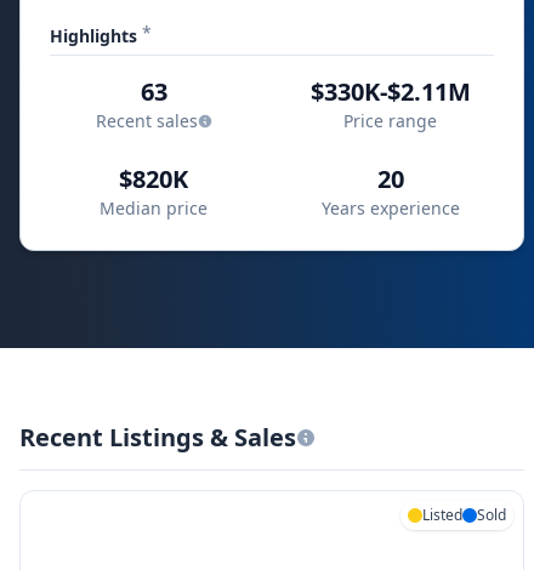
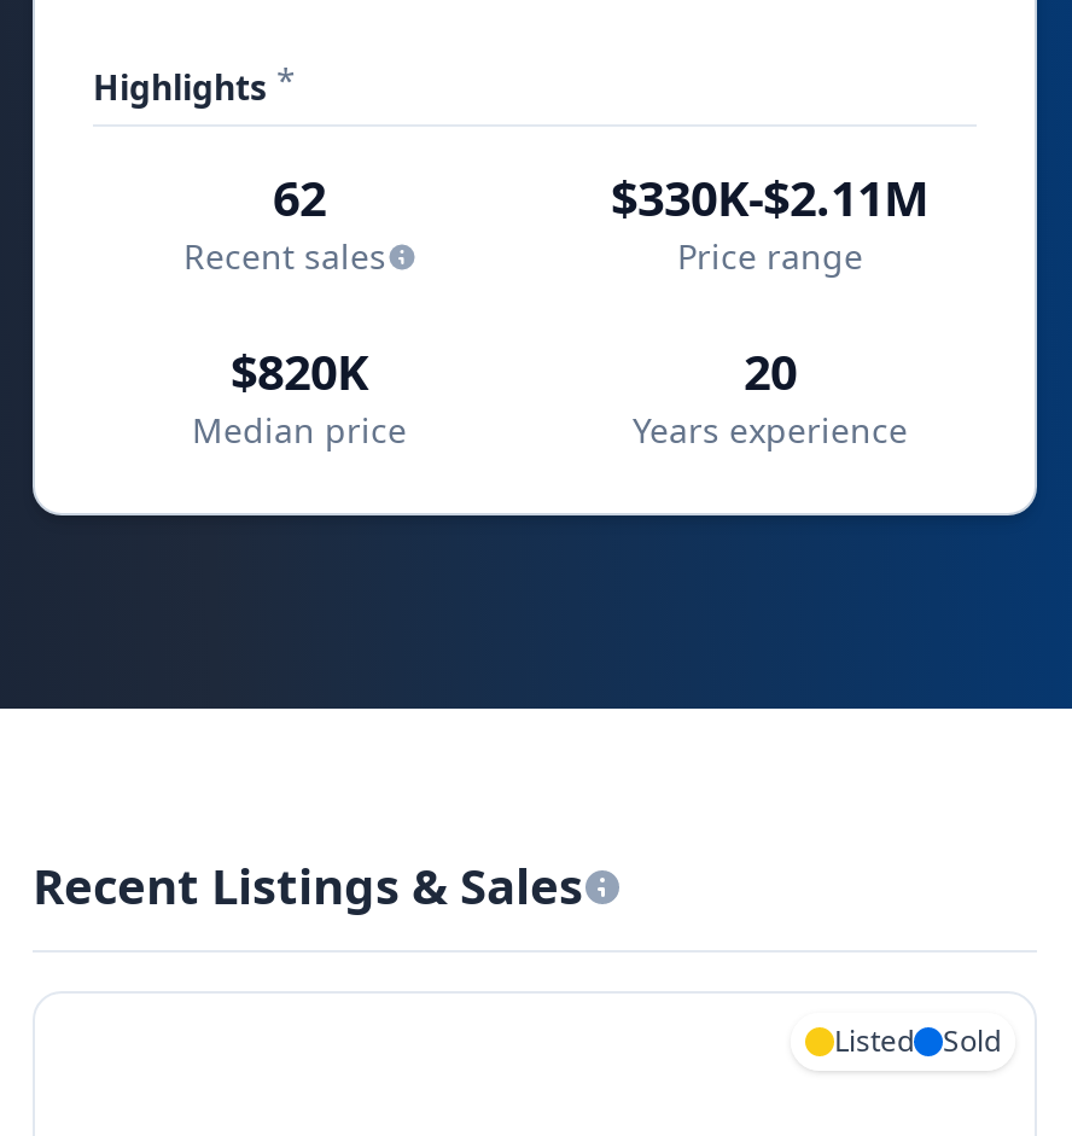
- 63
+ 62
